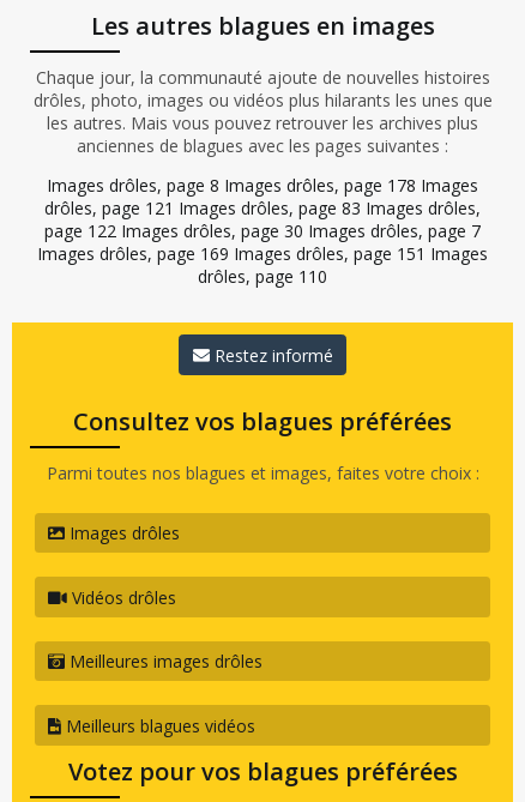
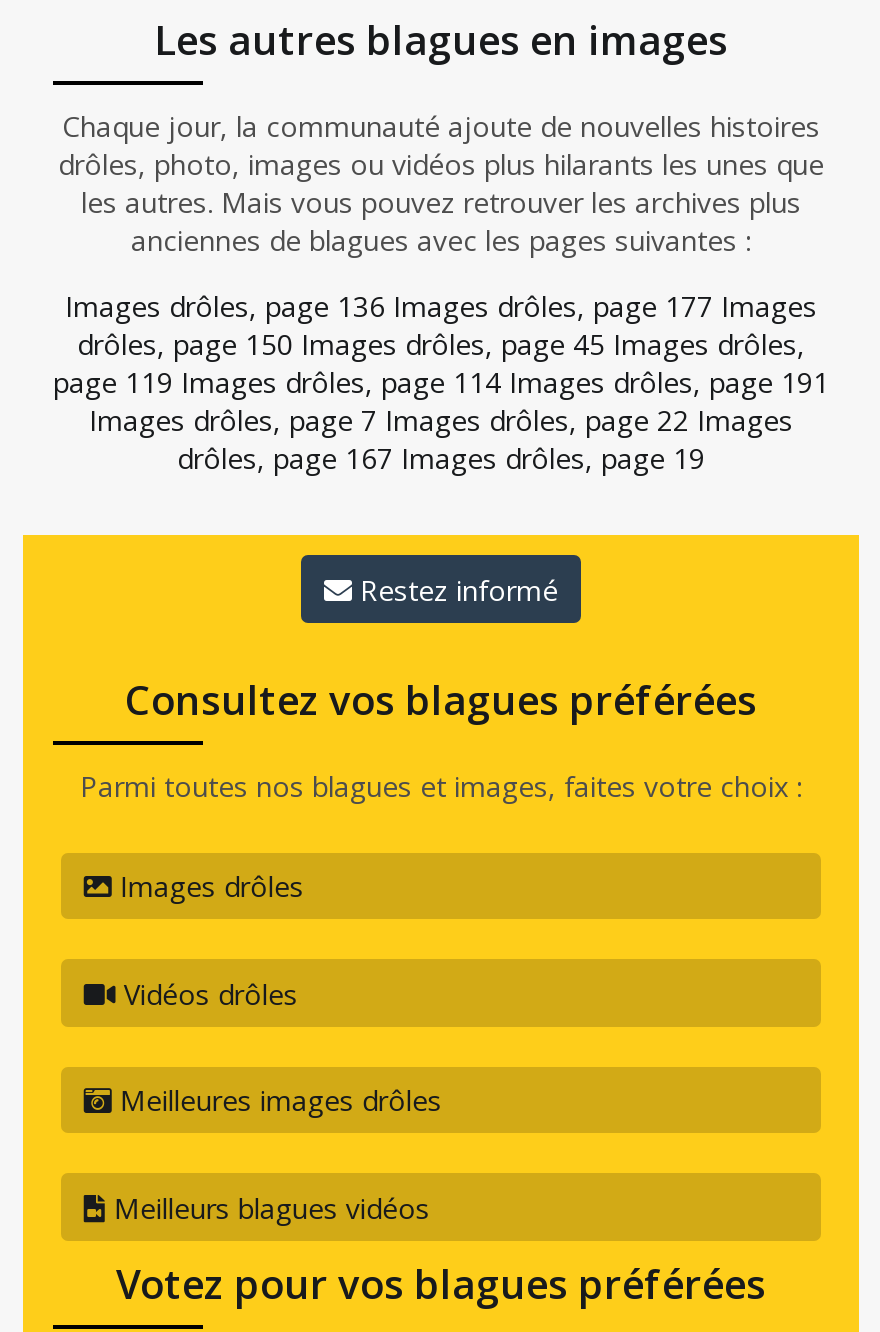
- Images drôles, page 8 Images drôles, page 178 Images
- drôles, page 121 Images drôles, page 83 Images drôles,
- page 122 Images drôles, page 30 Images drôles, page 7
- Images drôles, page 169 Images drôles, page 151 Images
- drôles, page 110
+ Images drôles, page 136 Images drôles, page 177 Images
+ drôles, page 150 Images drôles, page 45 Images drôles,
+ page 119 Images drôles, page 114 Images drôles, page 191
+ Images drôles, page 7 Images drôles, page 22 Images
+ drôles, page 167 Images drôles, page 19
